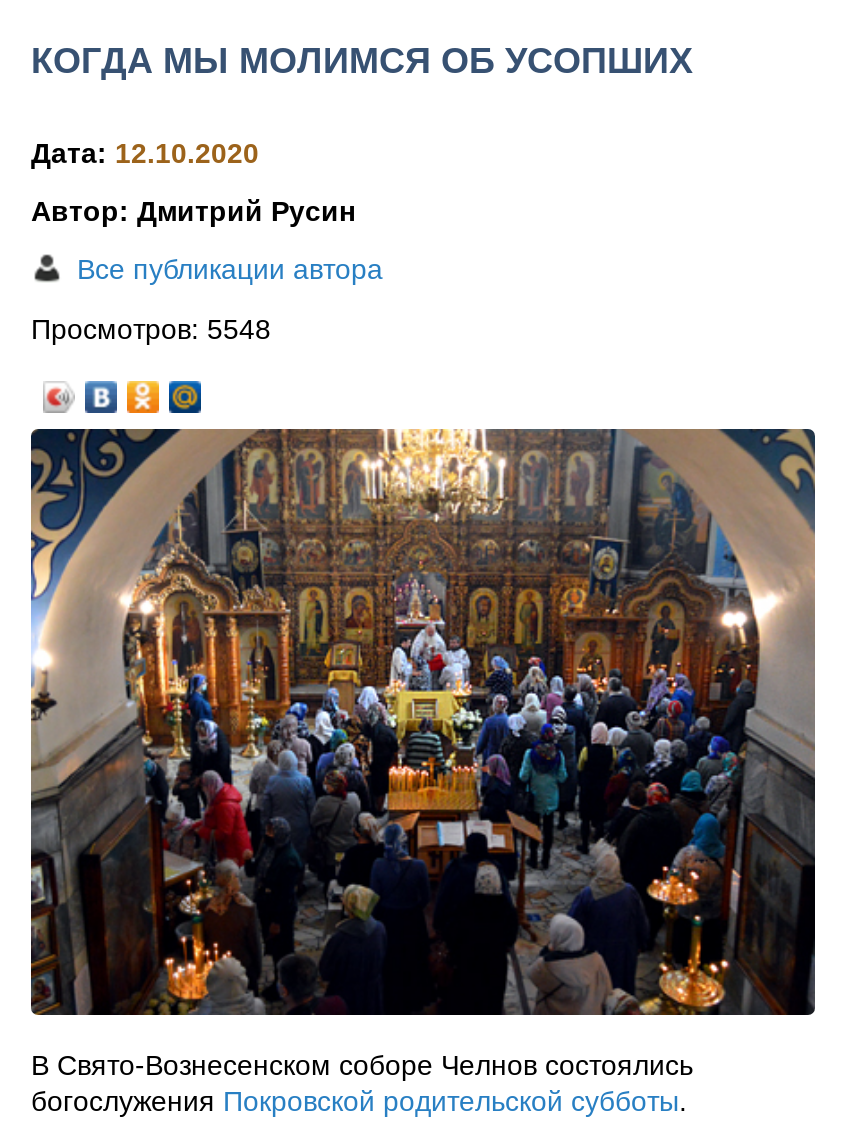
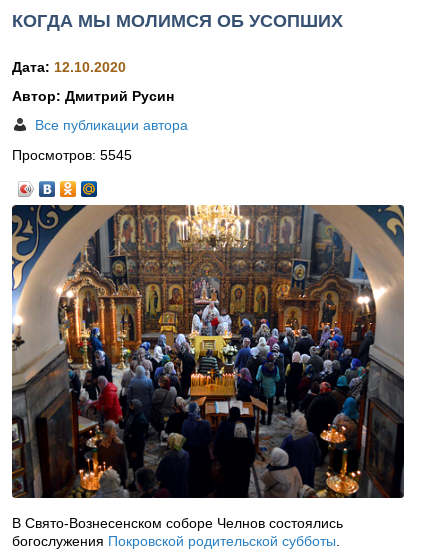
- Просмотров: 5548
+ Просмотров: 5545
